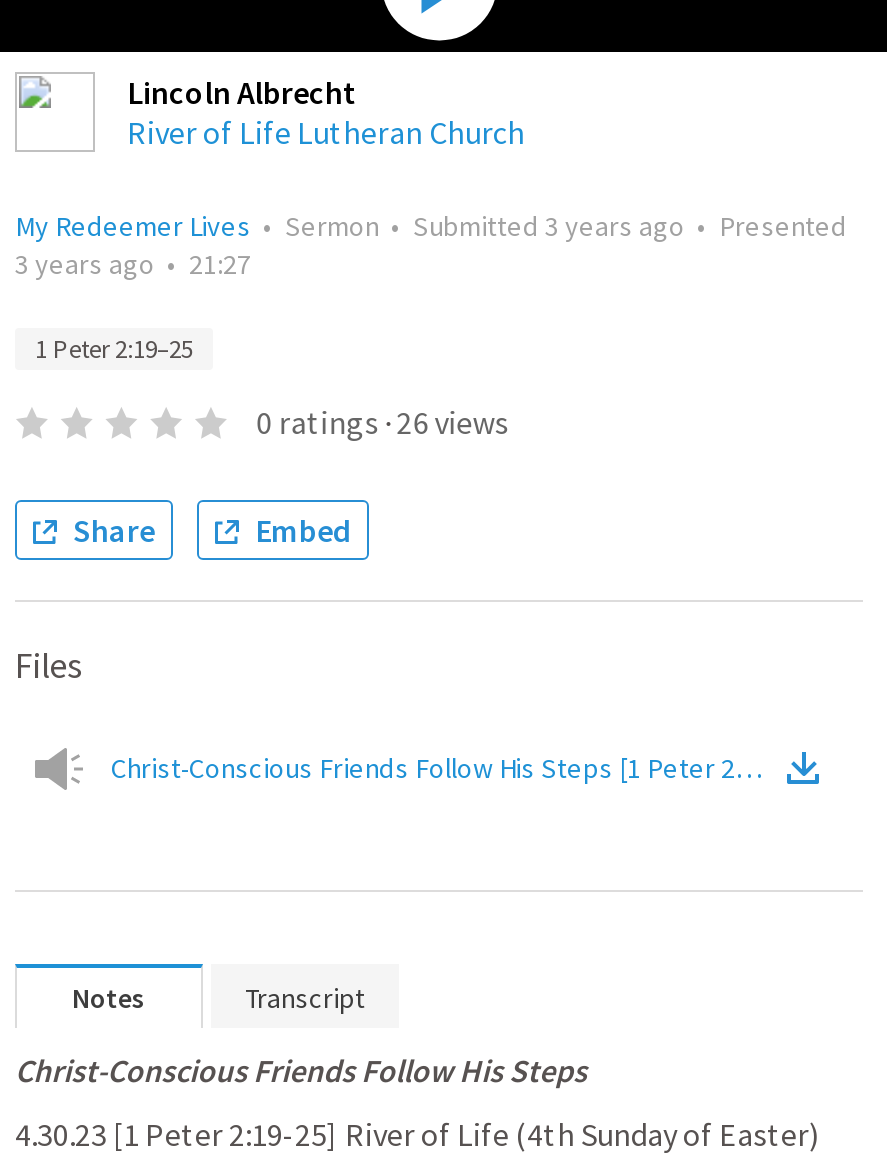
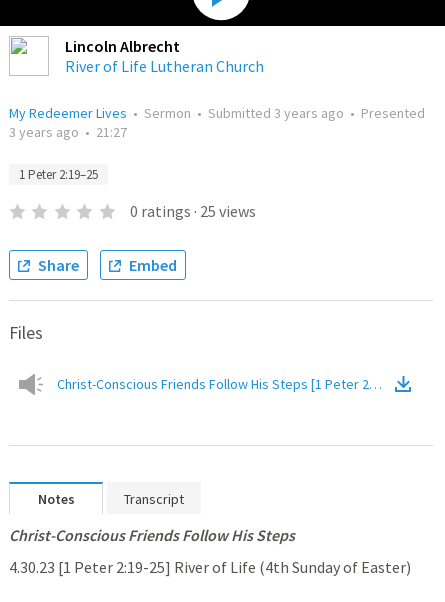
- 0 ratings · 26 views
+ 0 ratings · 25 views
